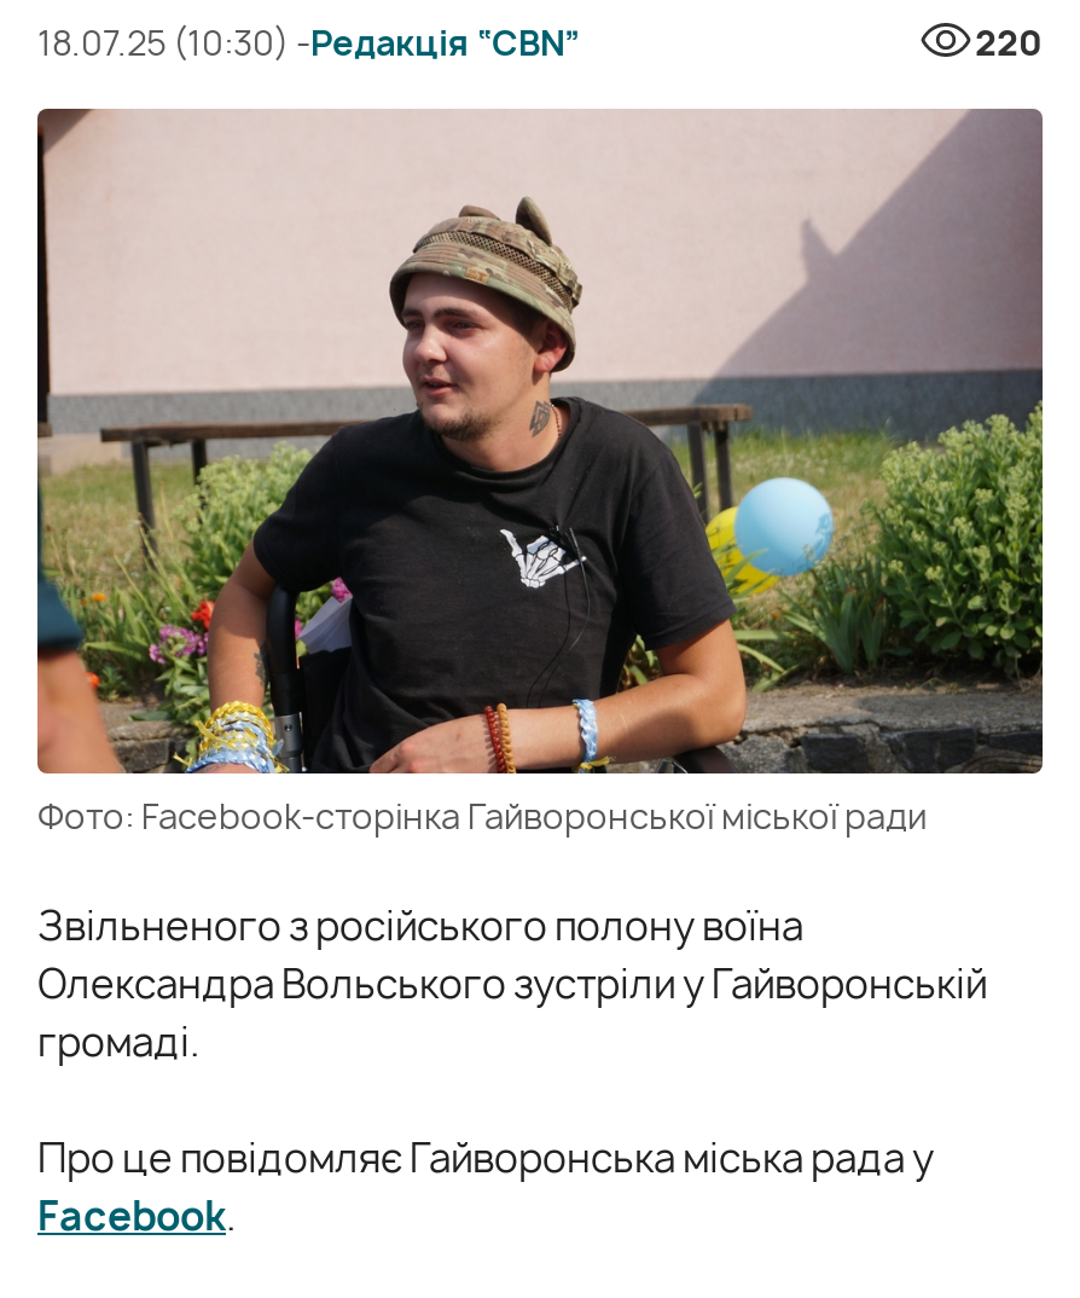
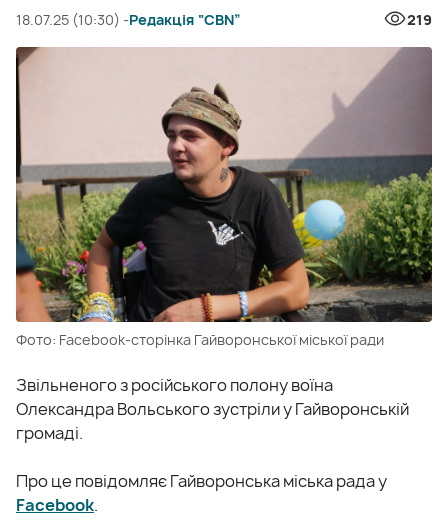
- 220
+ 219
